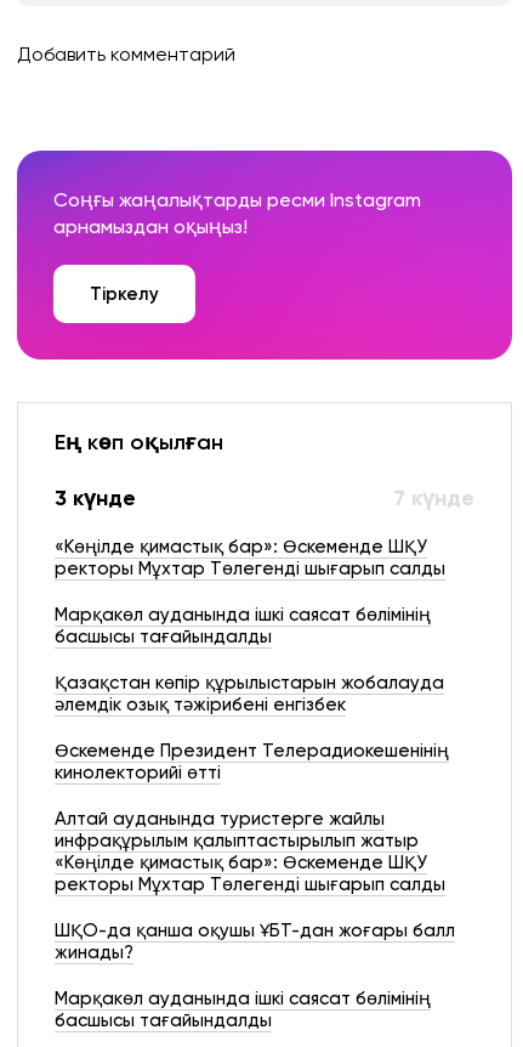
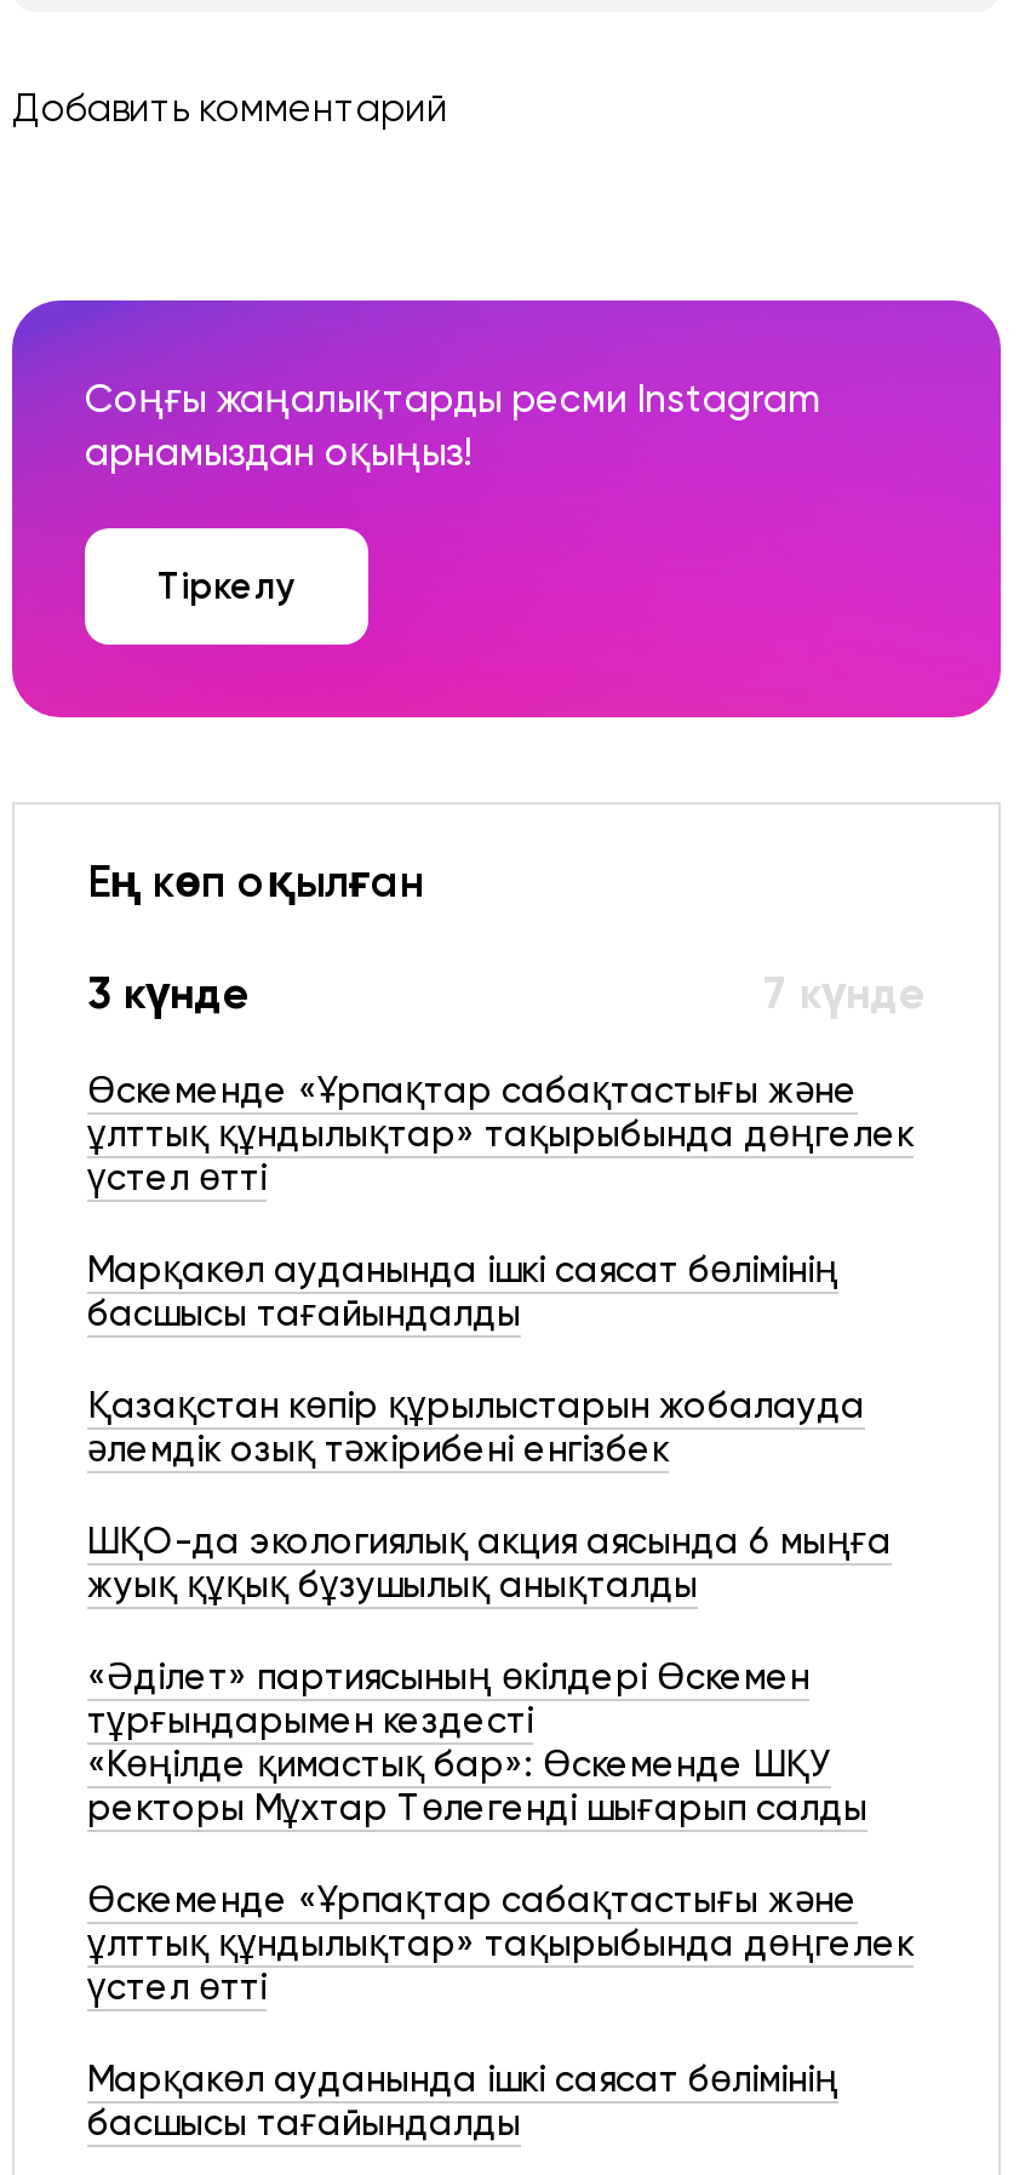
- «Көңілде қимастық бар»: Өскеменде ШҚУ
- ректоры Мұхтар Төлегенді шығарып салды
+ Өскеменде «Ұрпақтар сабақтастығы және
+ ұлттық құндылықтар» тақырыбында дөңгелек
+ үстел өтті

- Өскеменде Президент Телерадиокешенінің
- кинолекторийі өтті
+ ШҚО-да экологиялық акция аясында 6 мыңға
+ жуық құқық бұзушылық анықталды

- Алтай ауданында туристерге жайлы
- инфрақұрылым қалыптастырылып жатыр
+ «Әділет» партиясының өкілдері Өскемен
+ тұрғындарымен кездесті

- ШҚО-да қанша оқушы ҰБТ-дан жоғары балл
- жинады?
+ Өскеменде «Ұрпақтар сабақтастығы және
+ ұлттық құндылықтар» тақырыбында дөңгелек
+ үстел өтті
